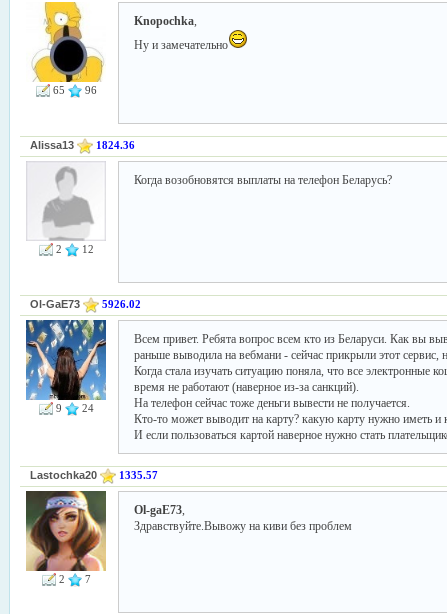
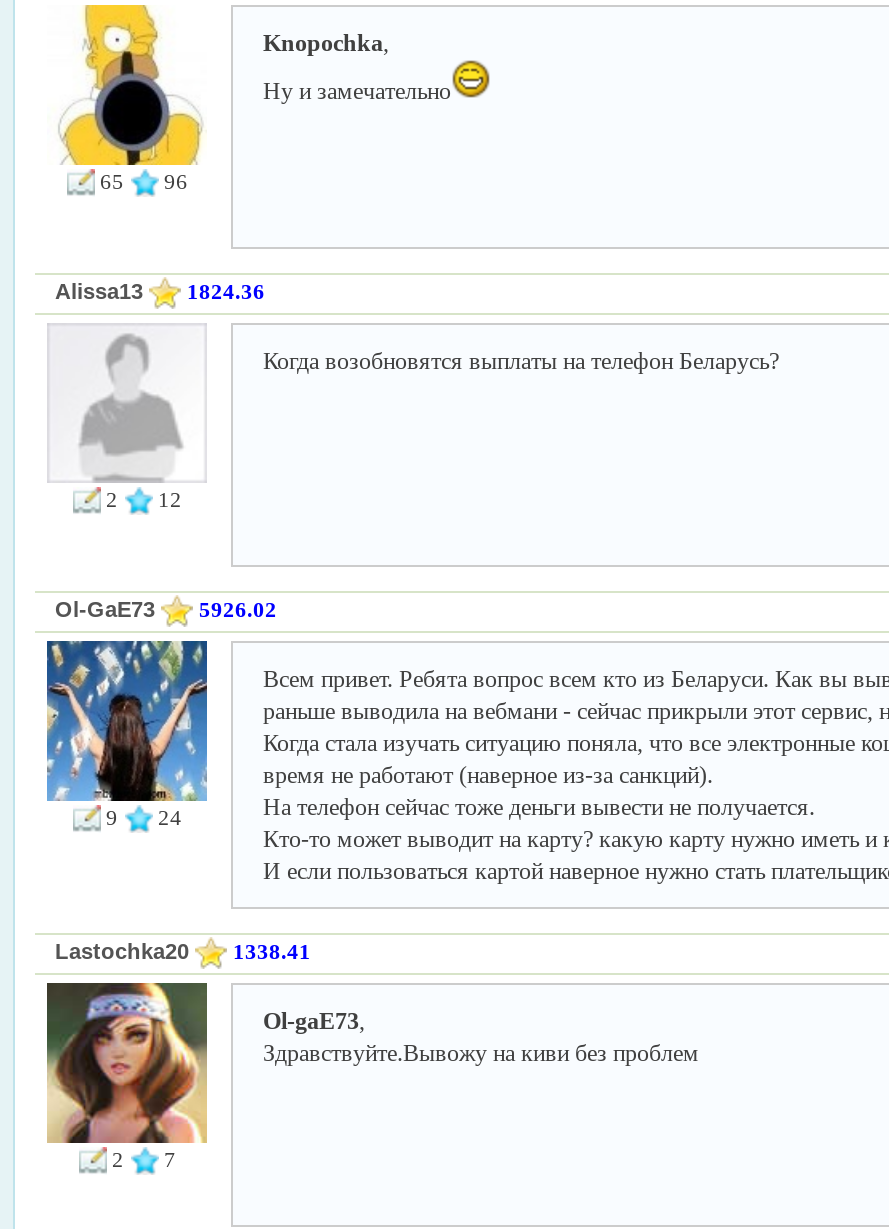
- Lastochka20 1335.57
+ Lastochka20 1338.41
